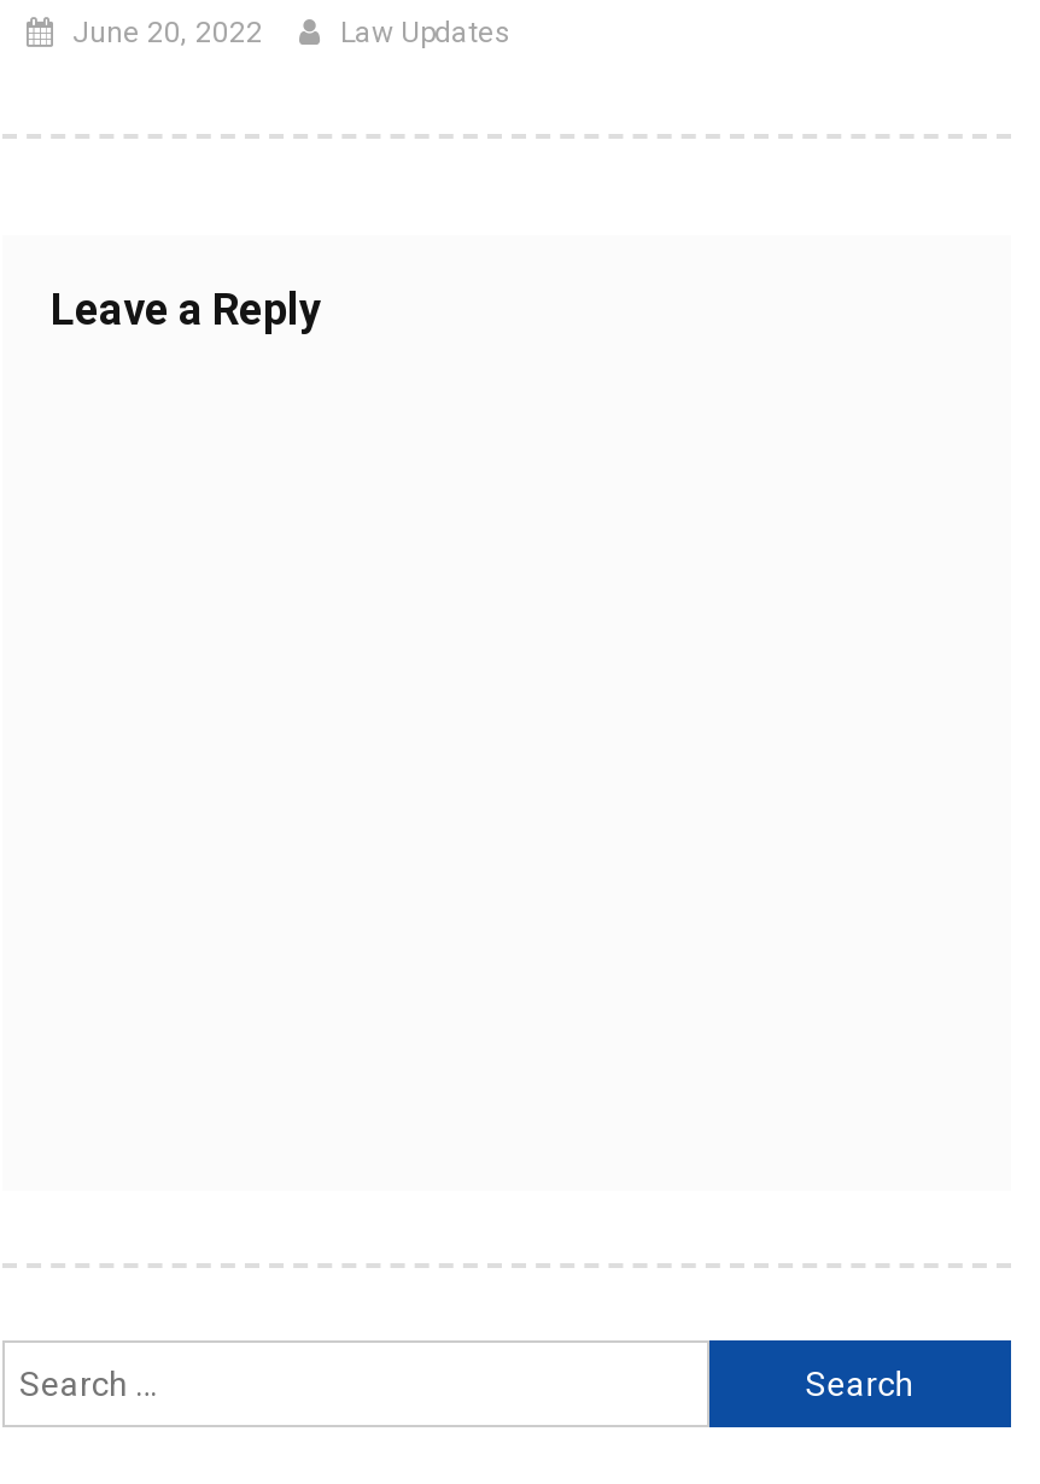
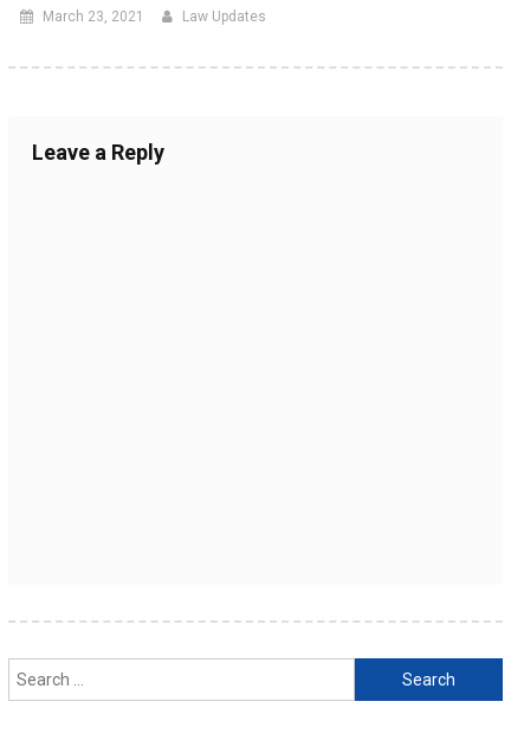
- June 20, 2022
+ March 23, 2021
